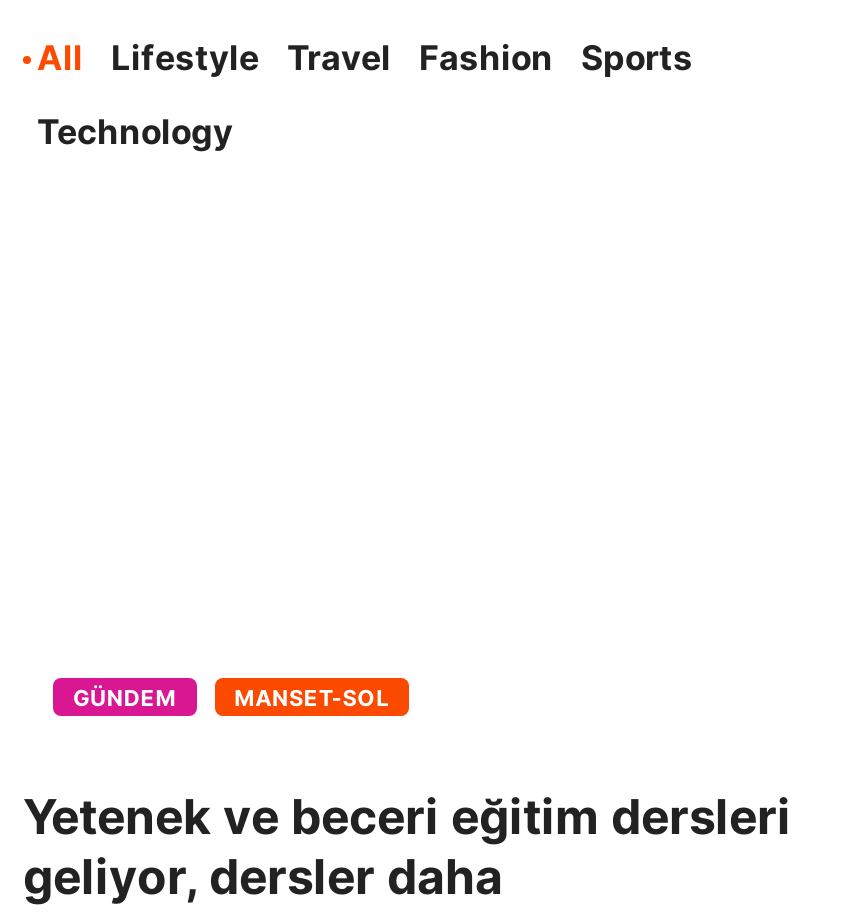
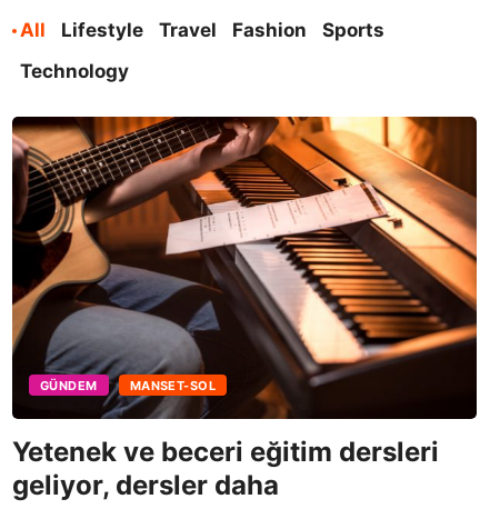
+ [image]
